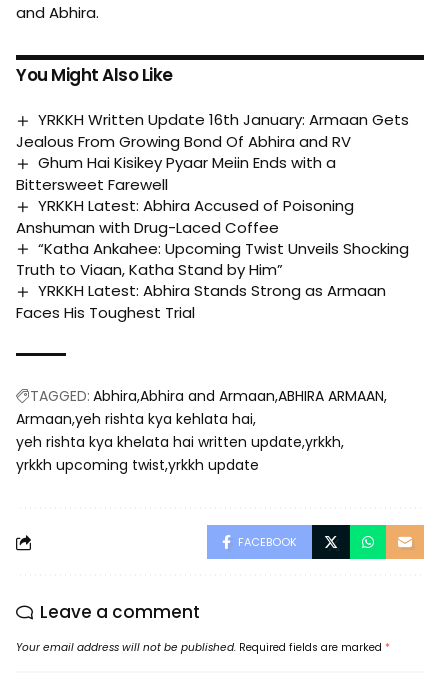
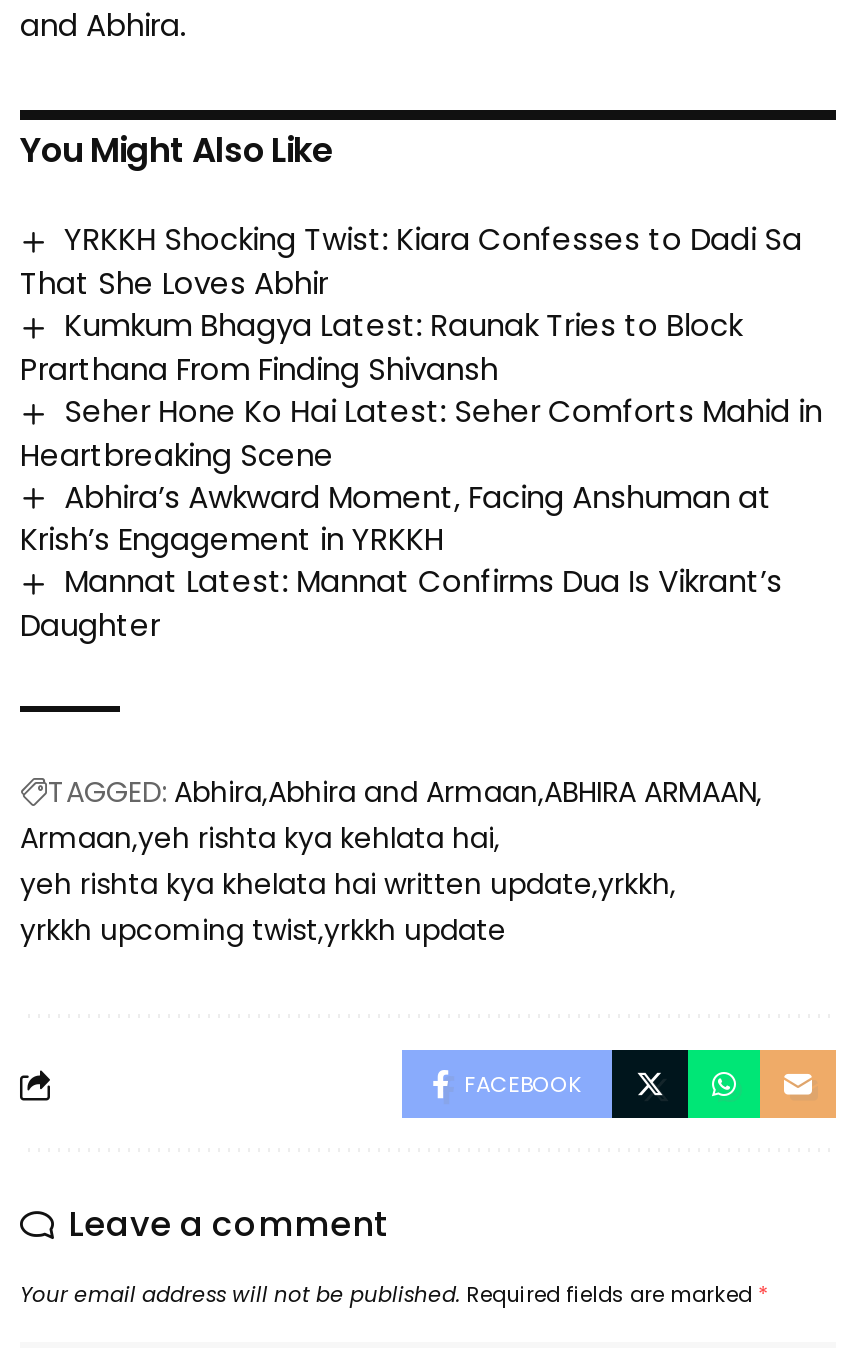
- YRKKH Written Update 16th January: Armaan Gets
- Jealous From Growing Bond Of Abhira and RV
- Ghum Hai Kisikey Pyaar Meiin Ends with a
- Bittersweet Farewell
- YRKKH Latest: Abhira Accused of Poisoning
- Anshuman with Drug-Laced Coffee
- “Katha Ankahee: Upcoming Twist Unveils Shocking
- Truth to Viaan, Katha Stand by Him”
- YRKKH Latest: Abhira Stands Strong as Armaan
- Faces His Toughest Trial
+ YRKKH Shocking Twist: Kiara Confesses to Dadi Sa
+ That She Loves Abhir
+ Kumkum Bhagya Latest: Raunak Tries to Block
+ Prarthana From Finding Shivansh
+ Seher Hone Ko Hai Latest: Seher Comforts Mahid in
+ Heartbreaking Scene
+ Abhira’s Awkward Moment, Facing Anshuman at
+ Krish’s Engagement in YRKKH
+ Mannat Latest: Mannat Confirms Dua Is Vikrant’s
+ Daughter
